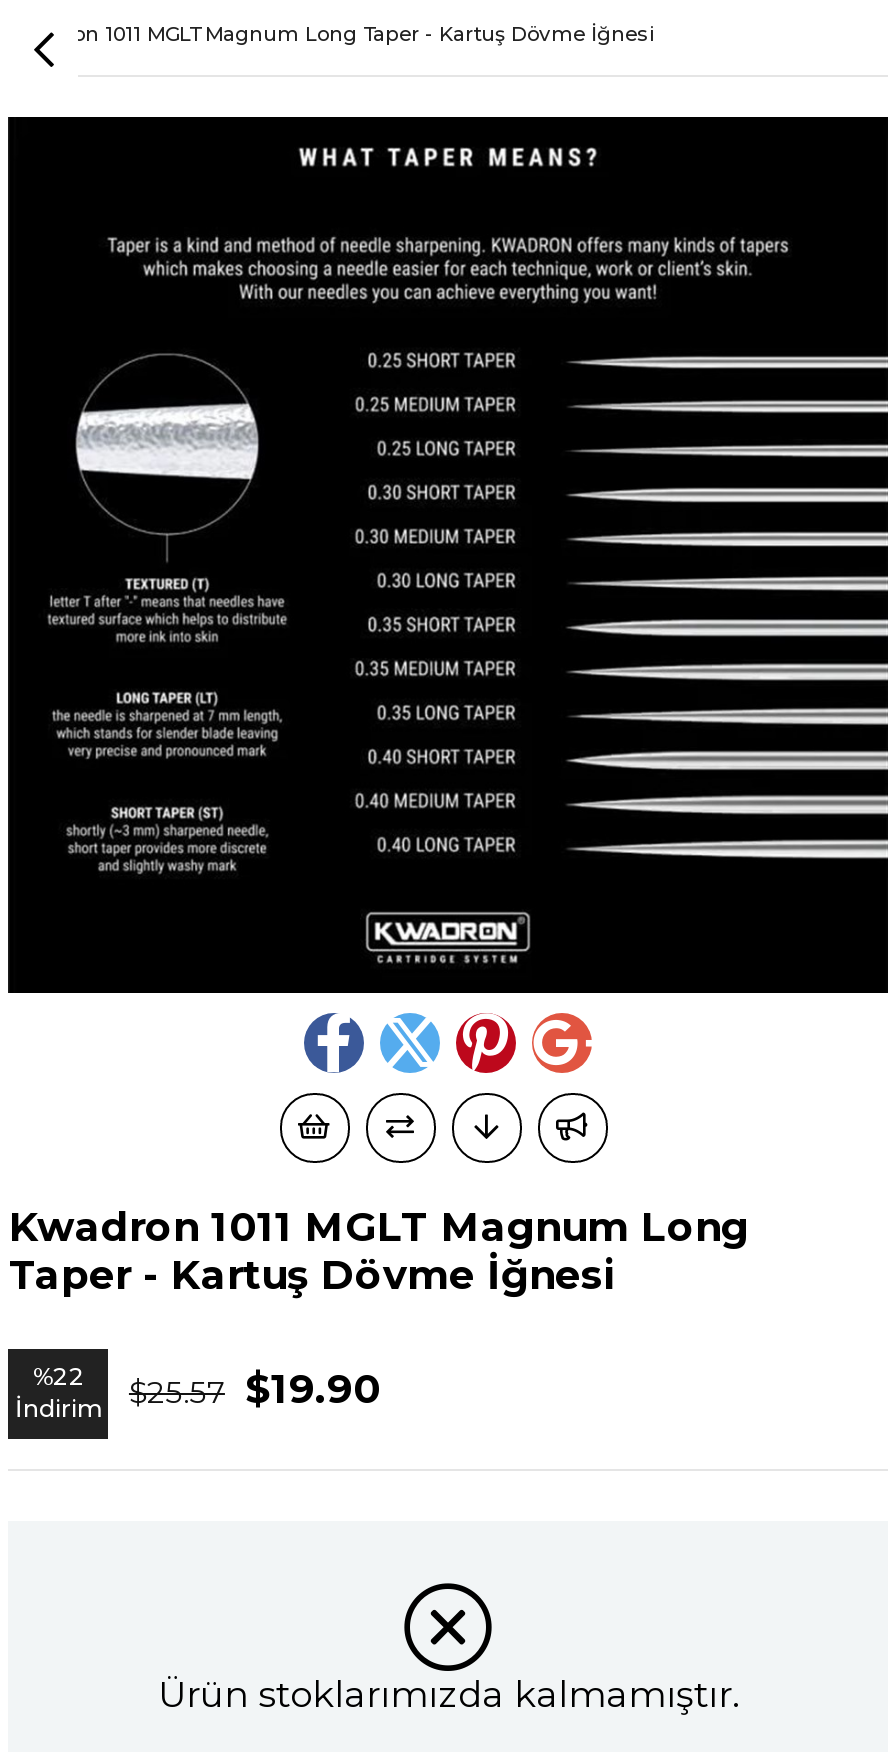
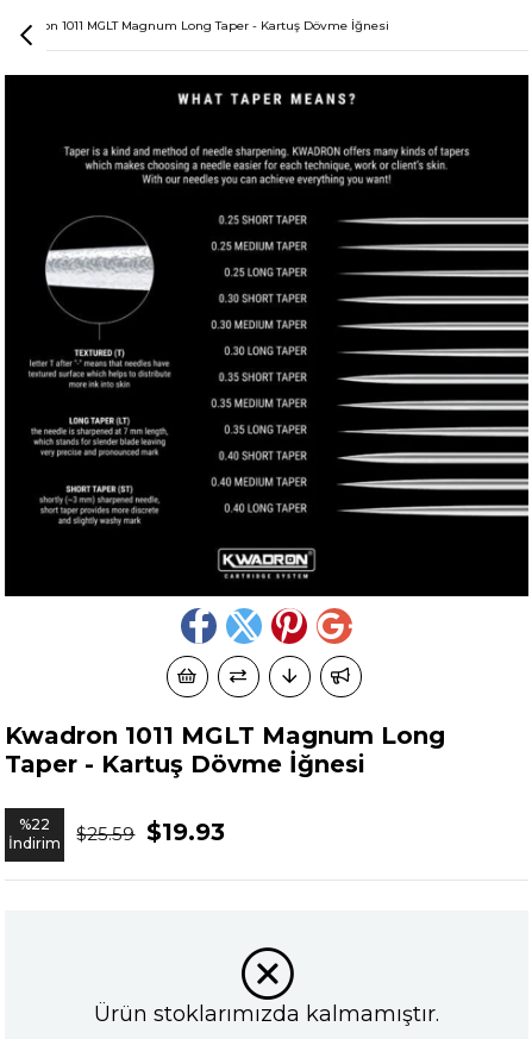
- İndirim %22 $25.57 $19.90
+ İndirim %22 $25.59 $19.93
